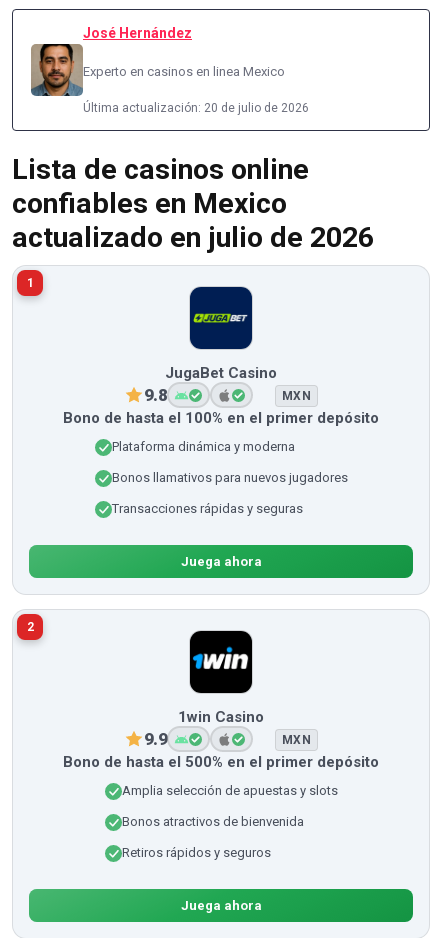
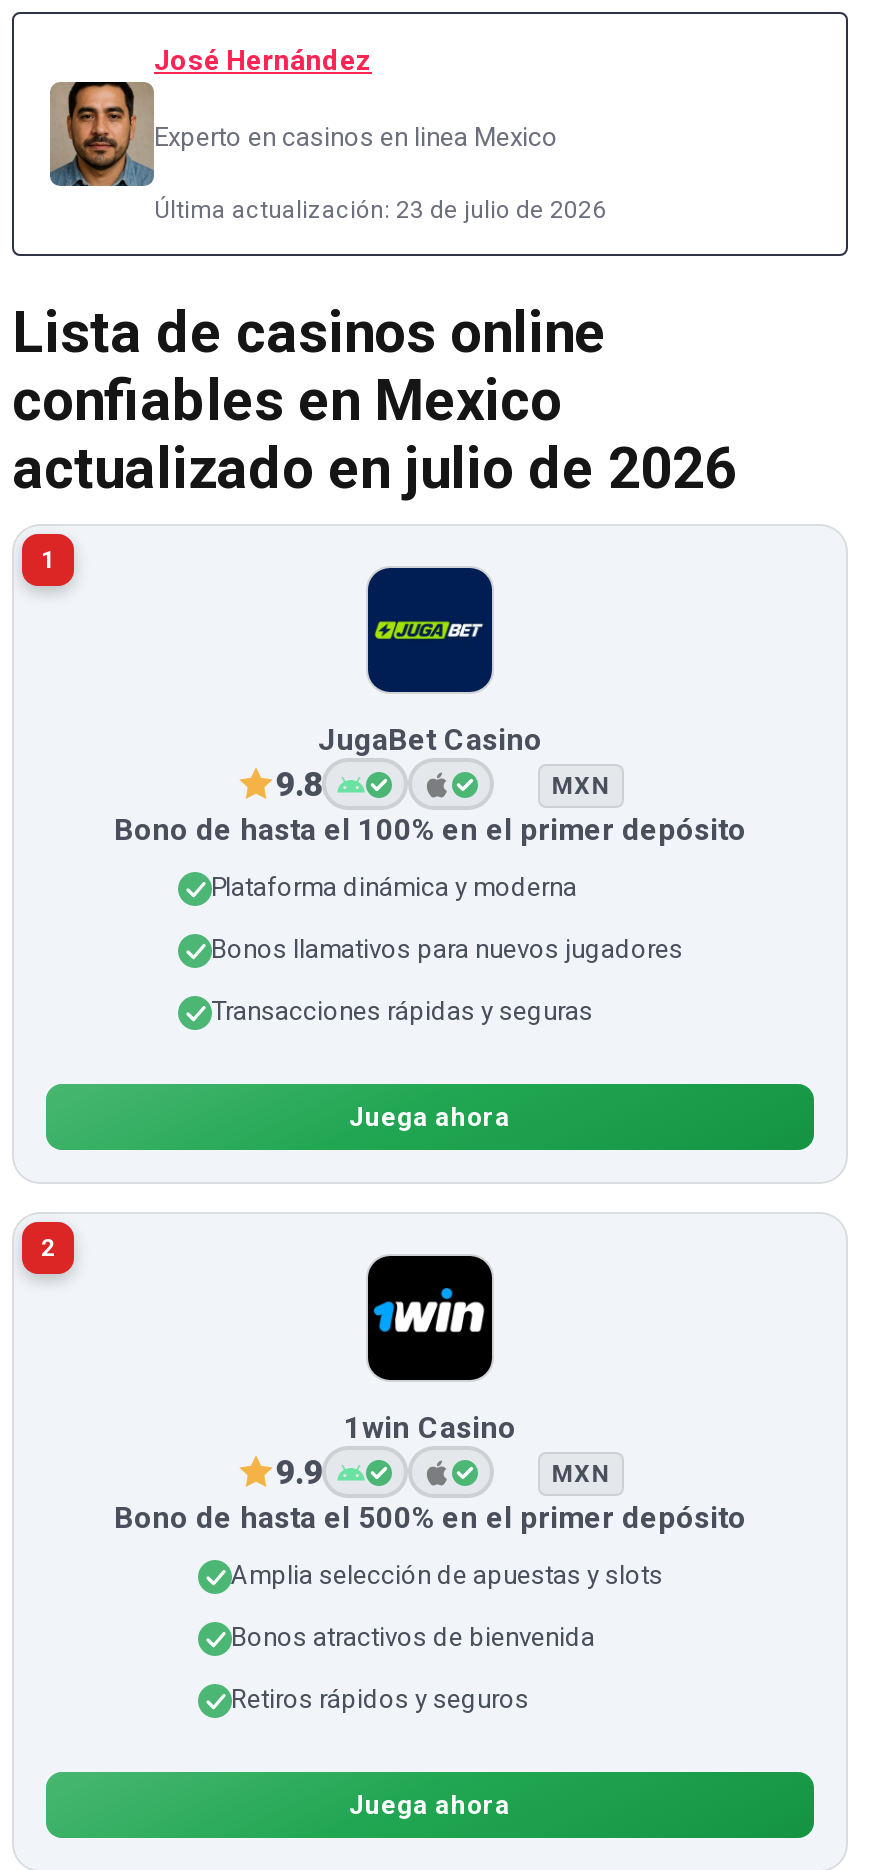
- Última actualización: 20 de julio de 2026
+ Última actualización: 23 de julio de 2026
